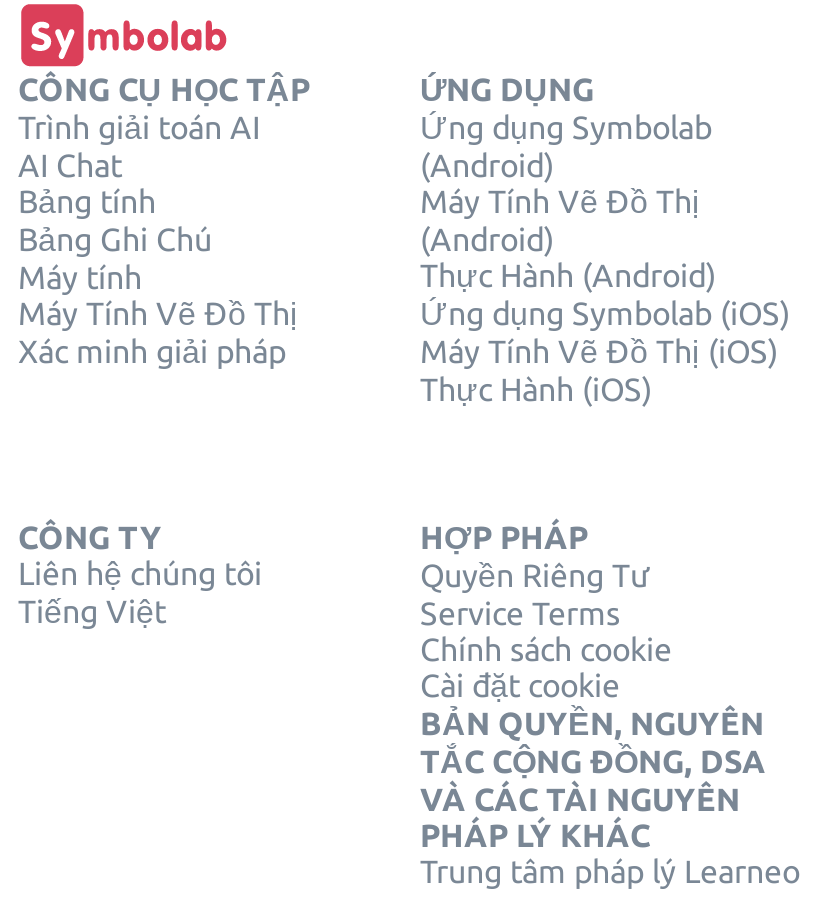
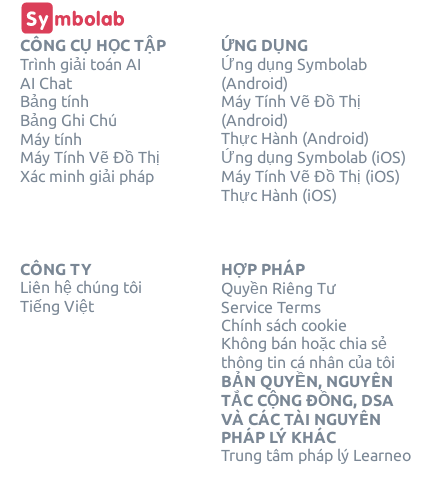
- Cài đặt cookie
+ Không bán hoặc chia sẻ
+ thông tin cá nhân của tôi
